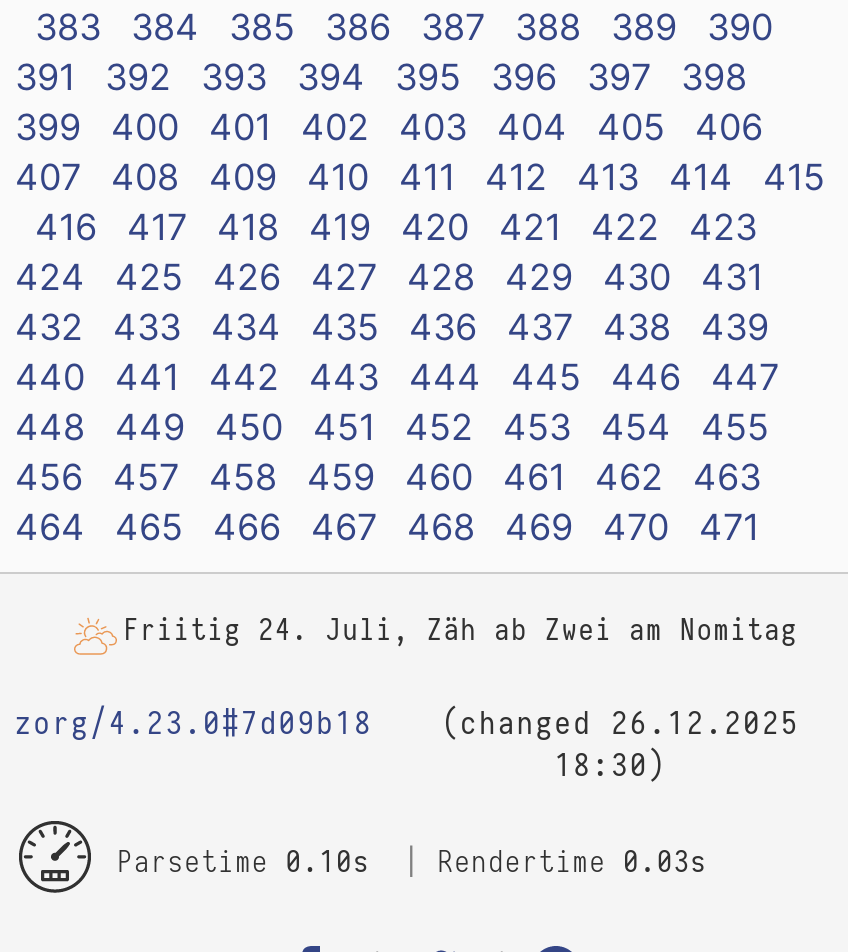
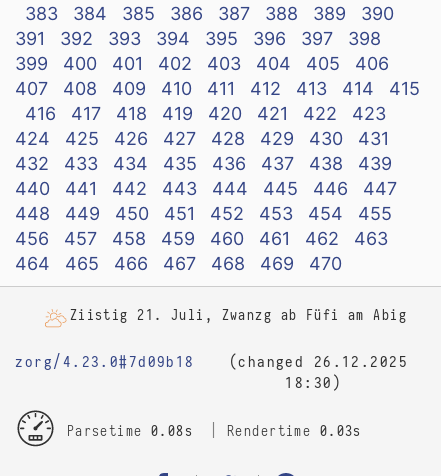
- 471
- Friitig 24. Juli, Zäh ab Zwei am Nomitag
+ Ziistig 21. Juli, Zwanzg ab Füfi am Abig

- Parsetime 0.10s Rendertime 0.03s
+ Parsetime 0.08s Rendertime 0.03s
